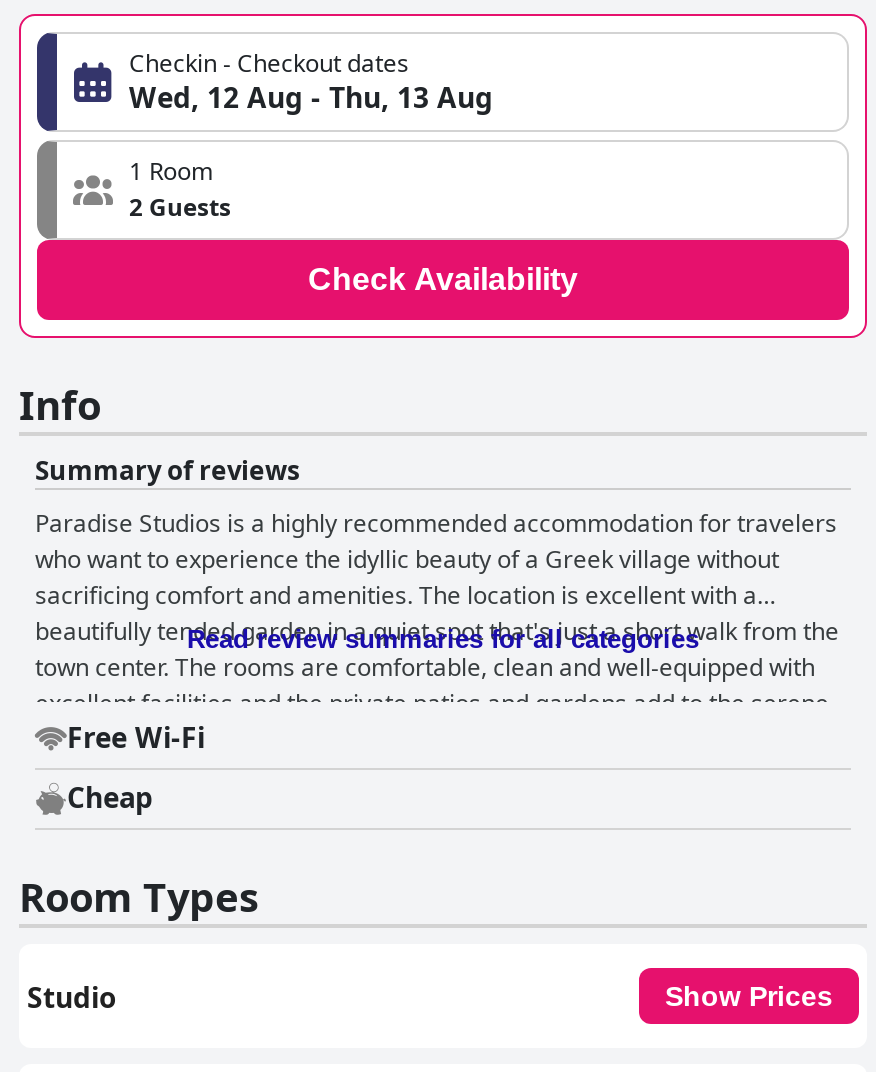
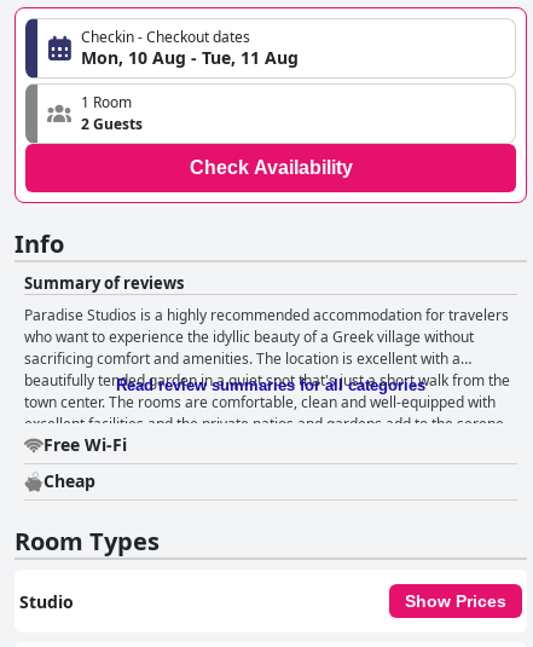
- Wed, 12 Aug - Thu, 13 Aug
+ Mon, 10 Aug - Tue, 11 Aug
